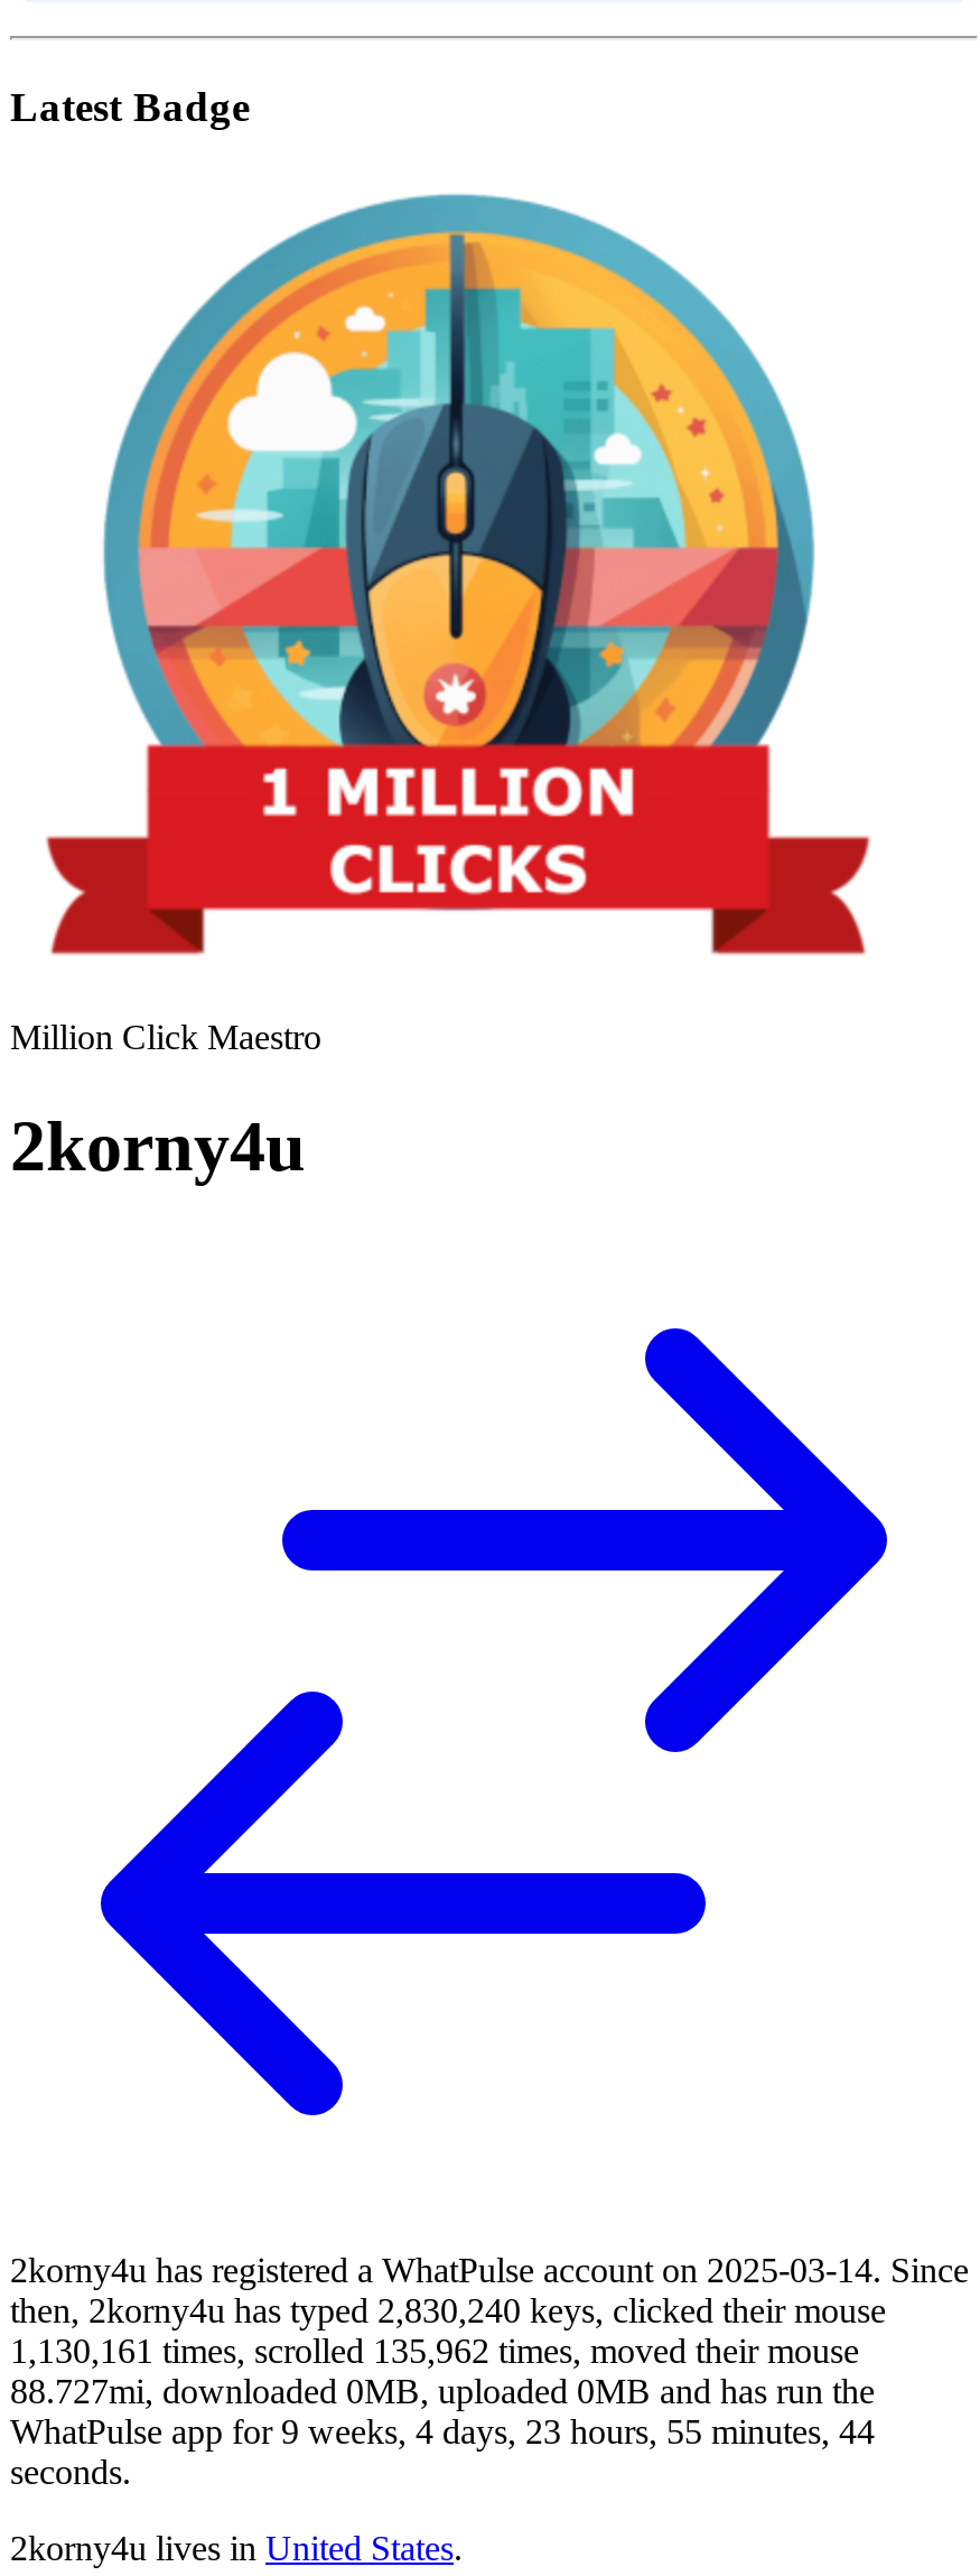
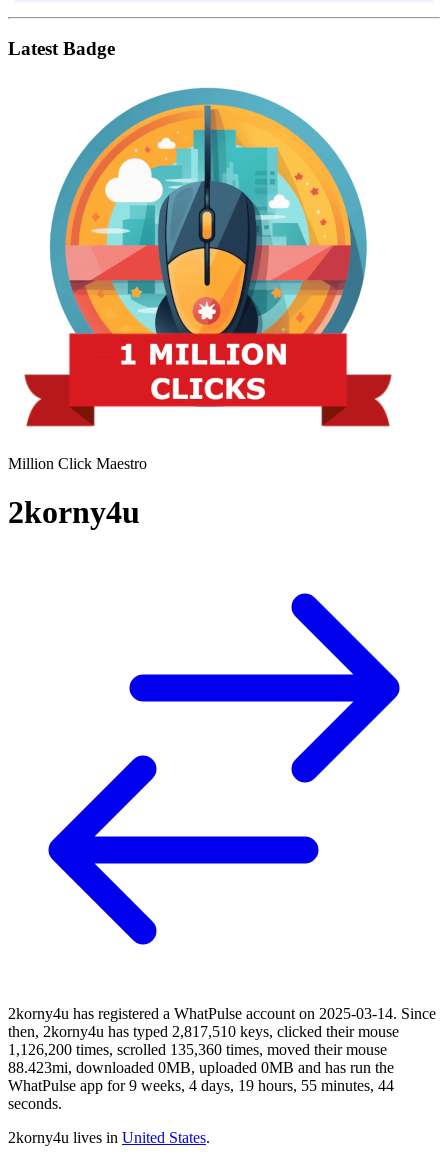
- then, 2korny4u has typed 2,830,240 keys, clicked their mouse
+ then, 2korny4u has typed 2,817,510 keys, clicked their mouse

- 1,130,161 times, scrolled 135,962 times, moved their mouse
+ 1,126,200 times, scrolled 135,360 times, moved their mouse

- 88.727mi, downloaded 0MB, uploaded 0MB and has run the
+ 88.423mi, downloaded 0MB, uploaded 0MB and has run the

- WhatPulse app for 9 weeks, 4 days, 23 hours, 55 minutes, 44
+ WhatPulse app for 9 weeks, 4 days, 19 hours, 55 minutes, 44
